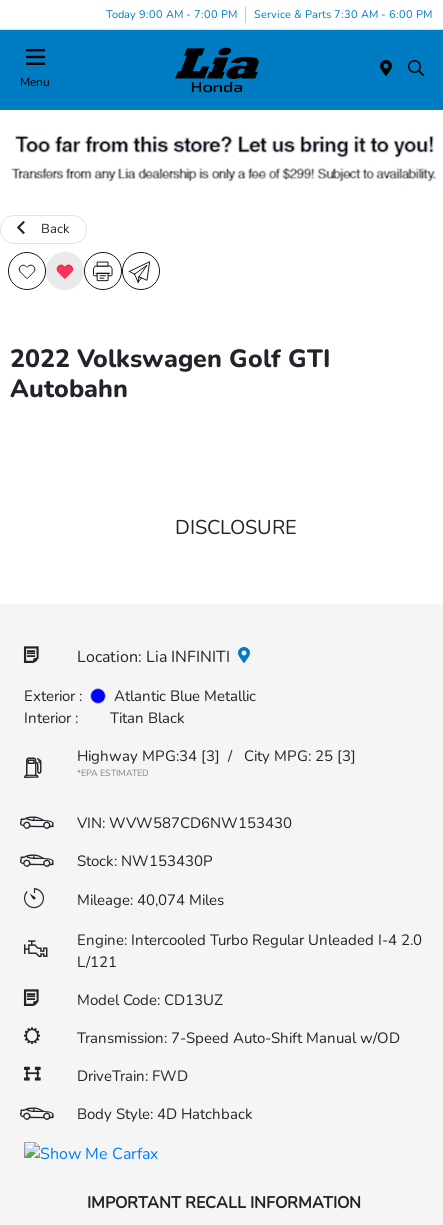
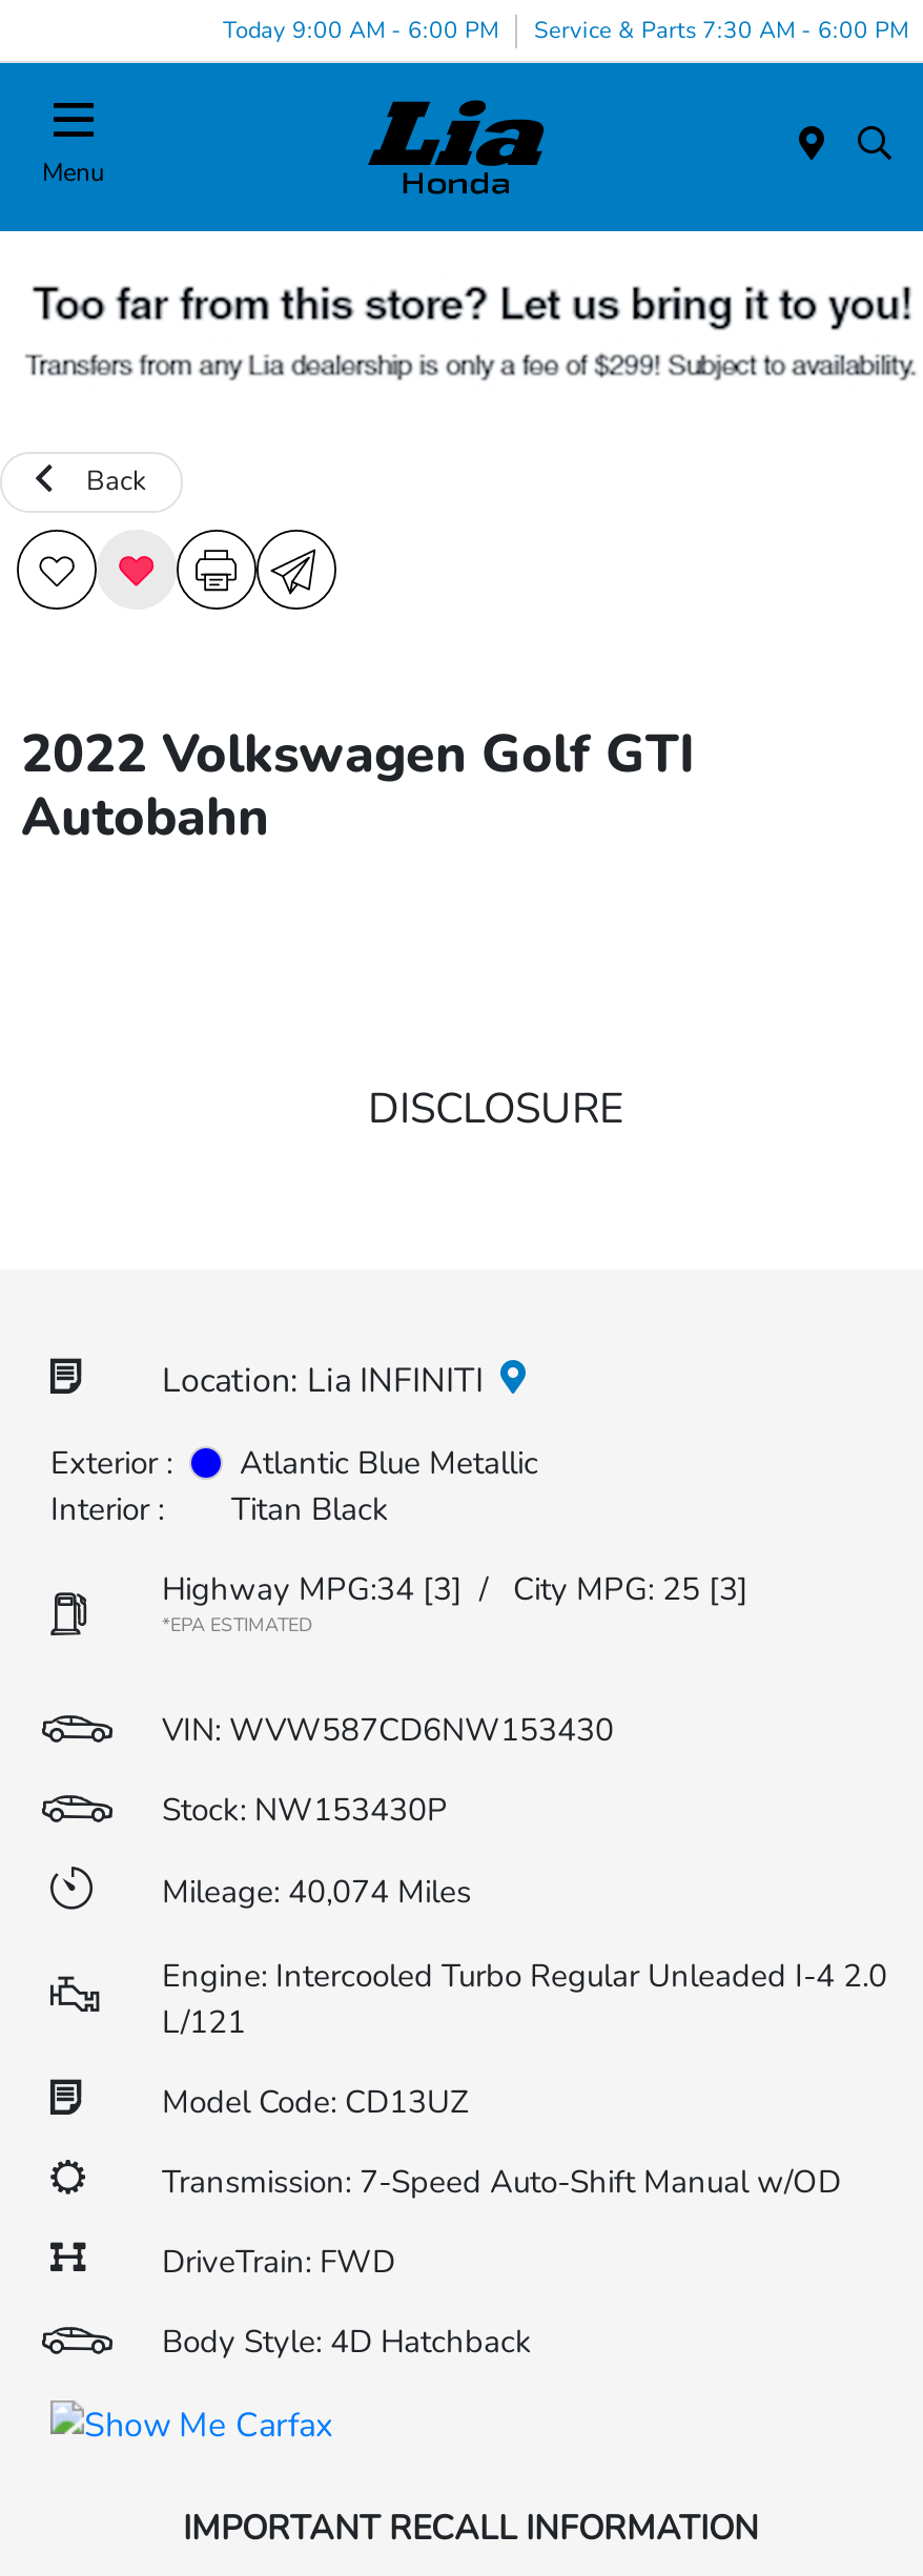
- Today 9:00 AM - 7:00 PM Service & Parts 7:30 AM - 6:00 PM
+ Today 9:00 AM - 6:00 PM Service & Parts 7:30 AM - 6:00 PM
